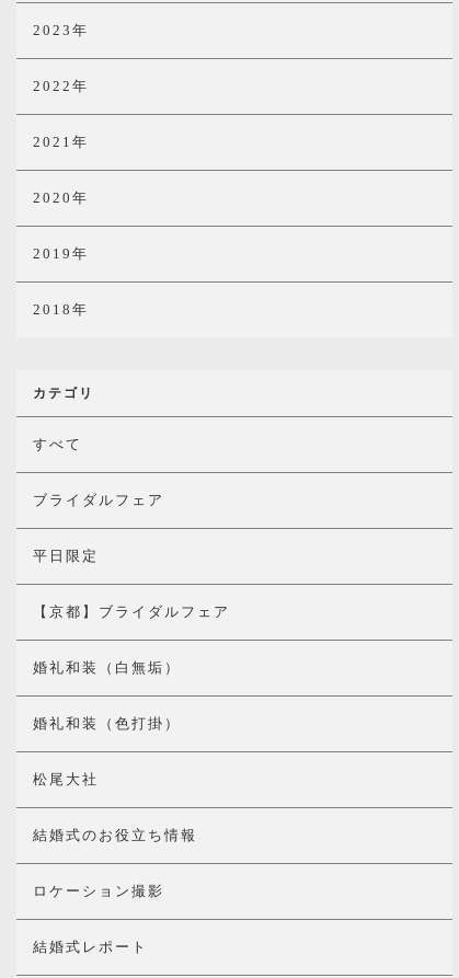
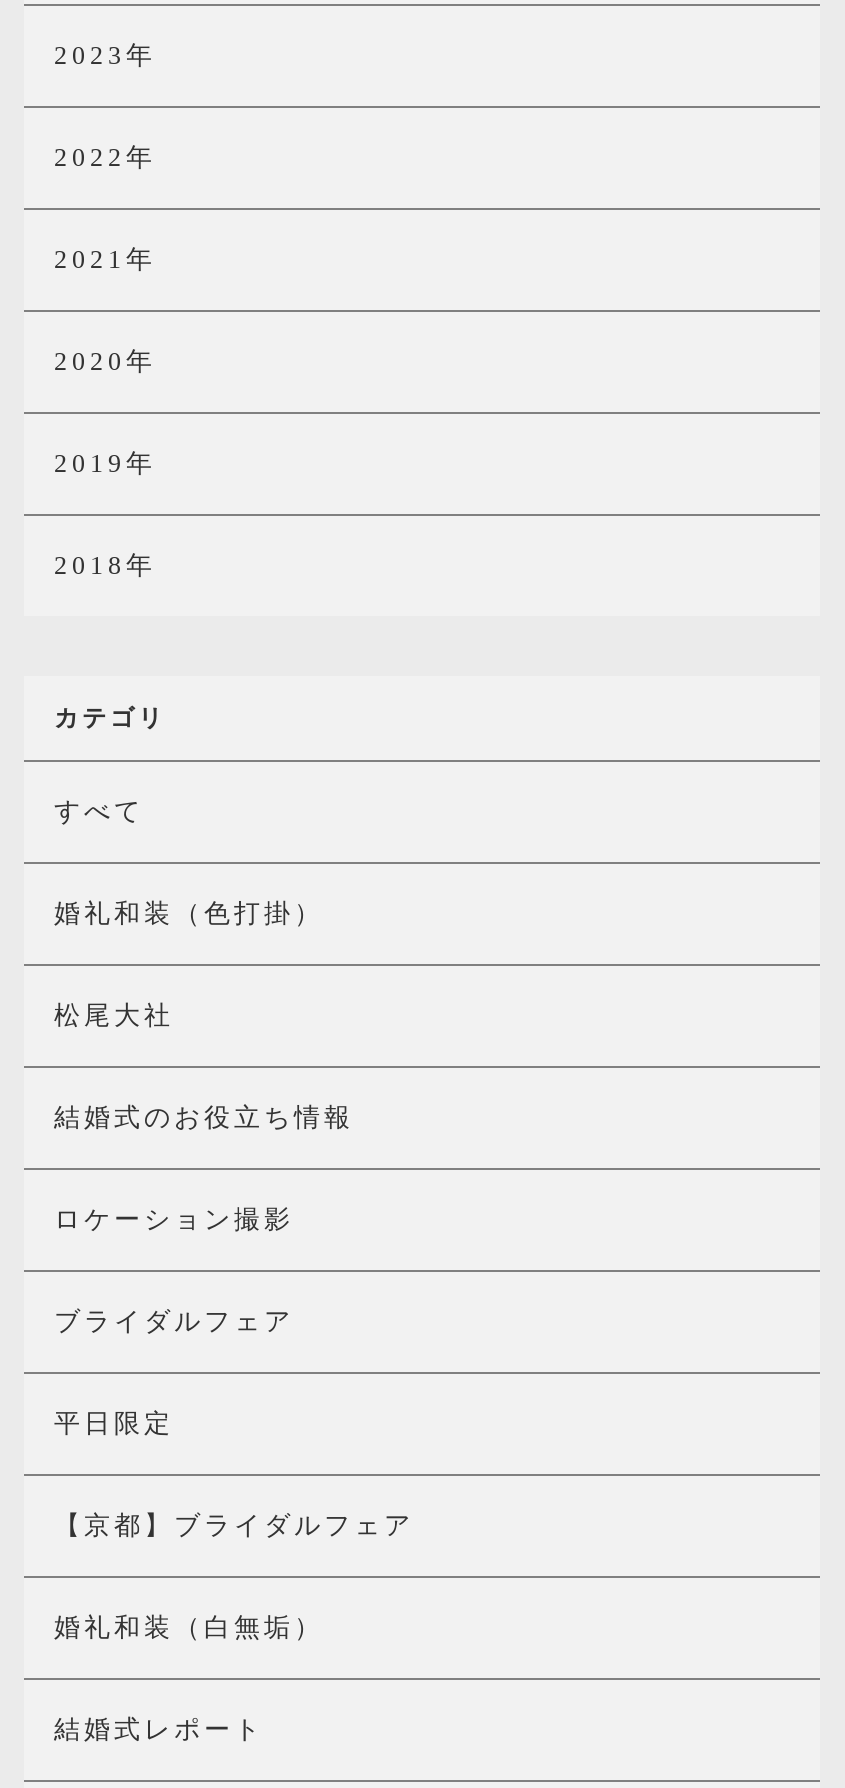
moved down: ブライダルフェア | 平日限定 | 【京都】ブライダルフェア | 婚礼和装（白無垢）

moved up: 婚礼和装（色打掛） | 松尾大社 | 結婚式のお役立ち情報 | ロケーション撮影
